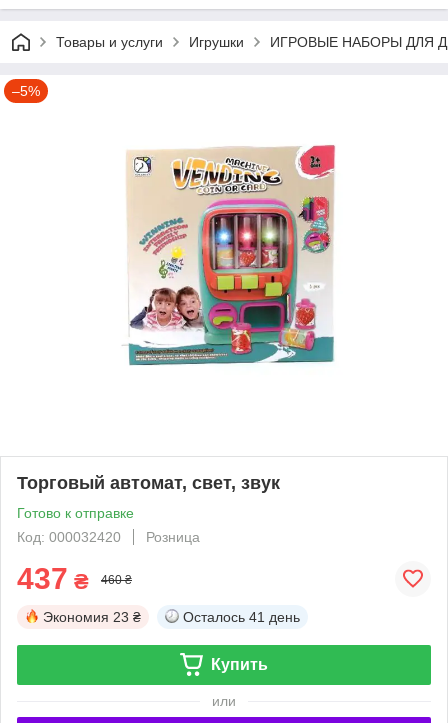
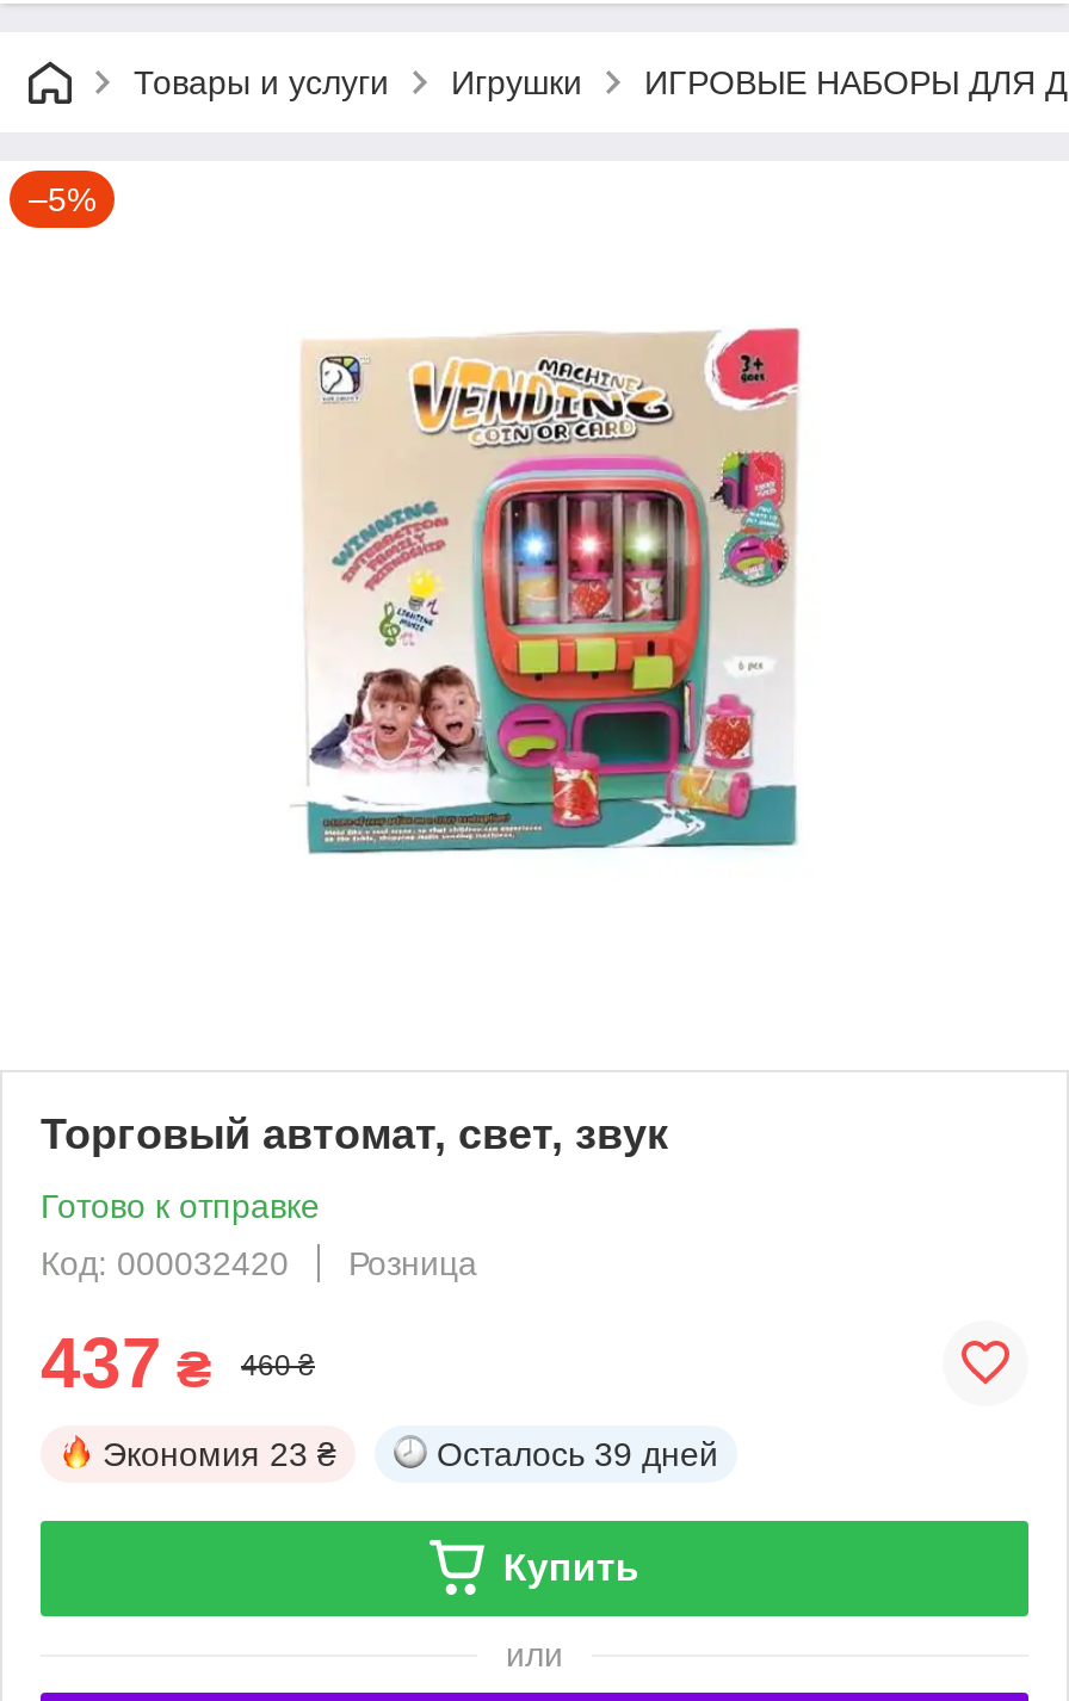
- Осталось 41 день
+ Осталось 39 дней
